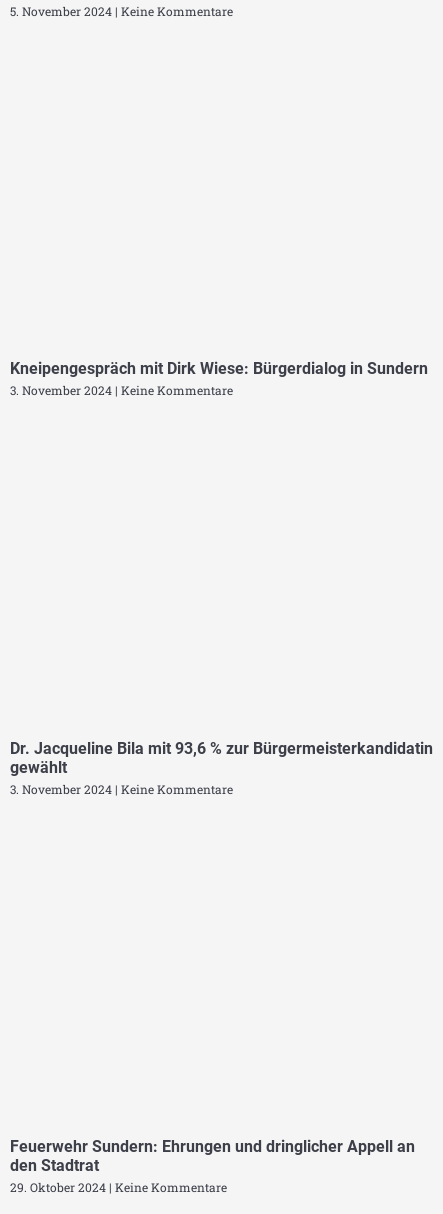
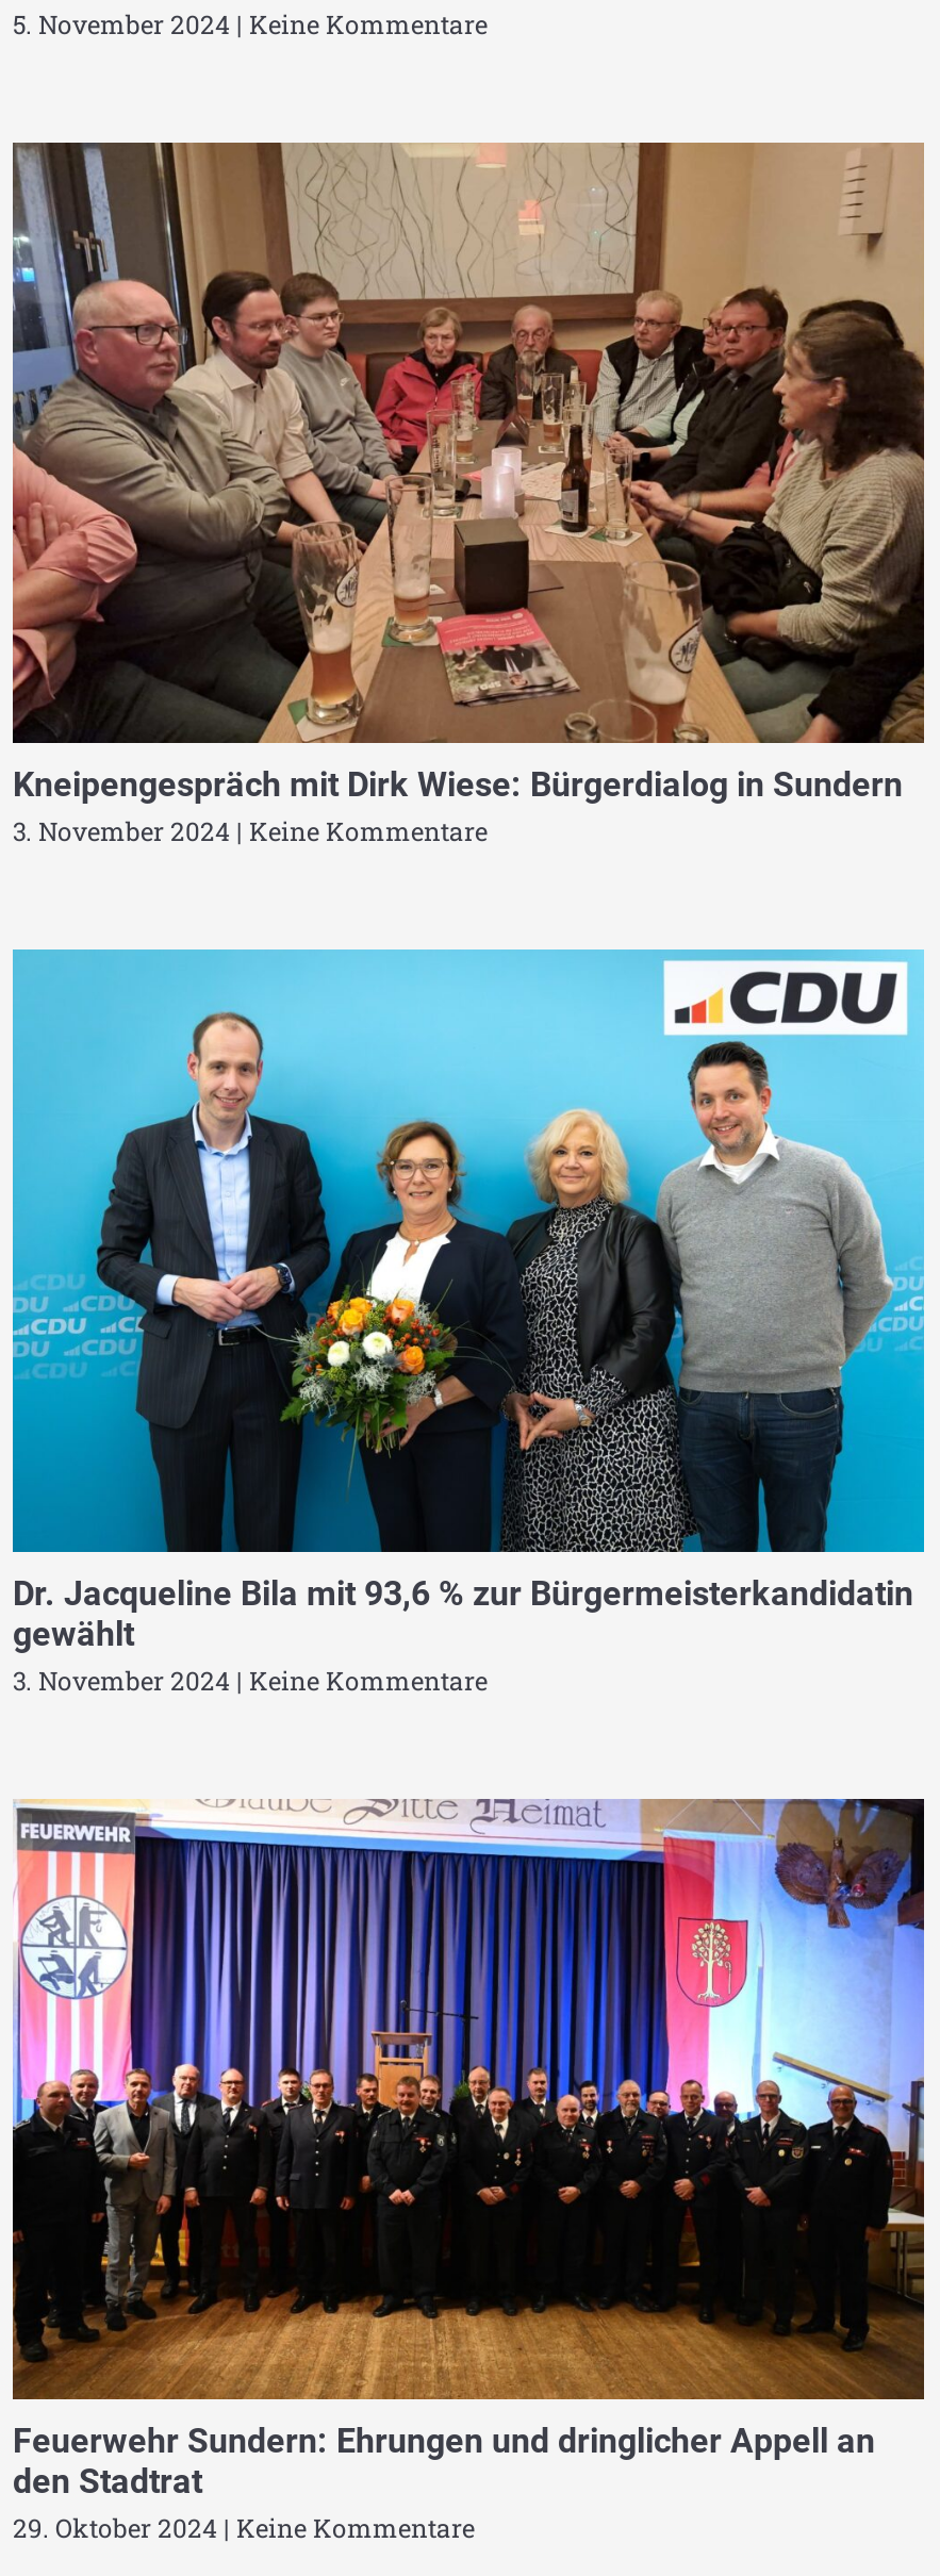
+ [image]

+ [image]

+ [image]
